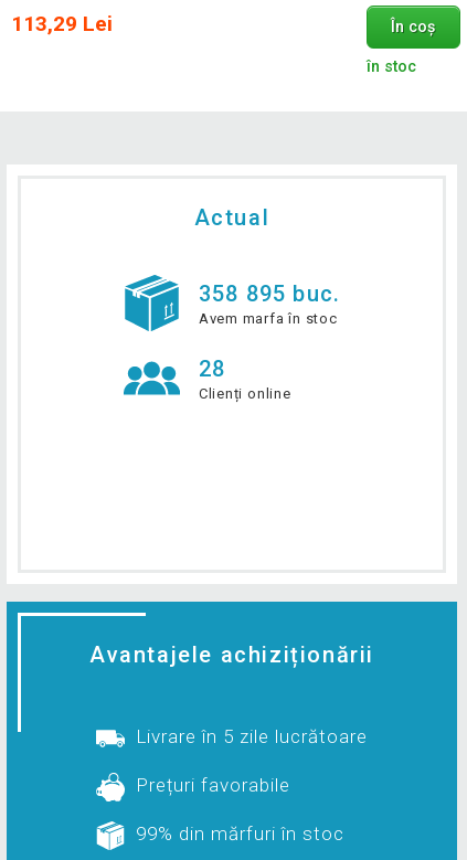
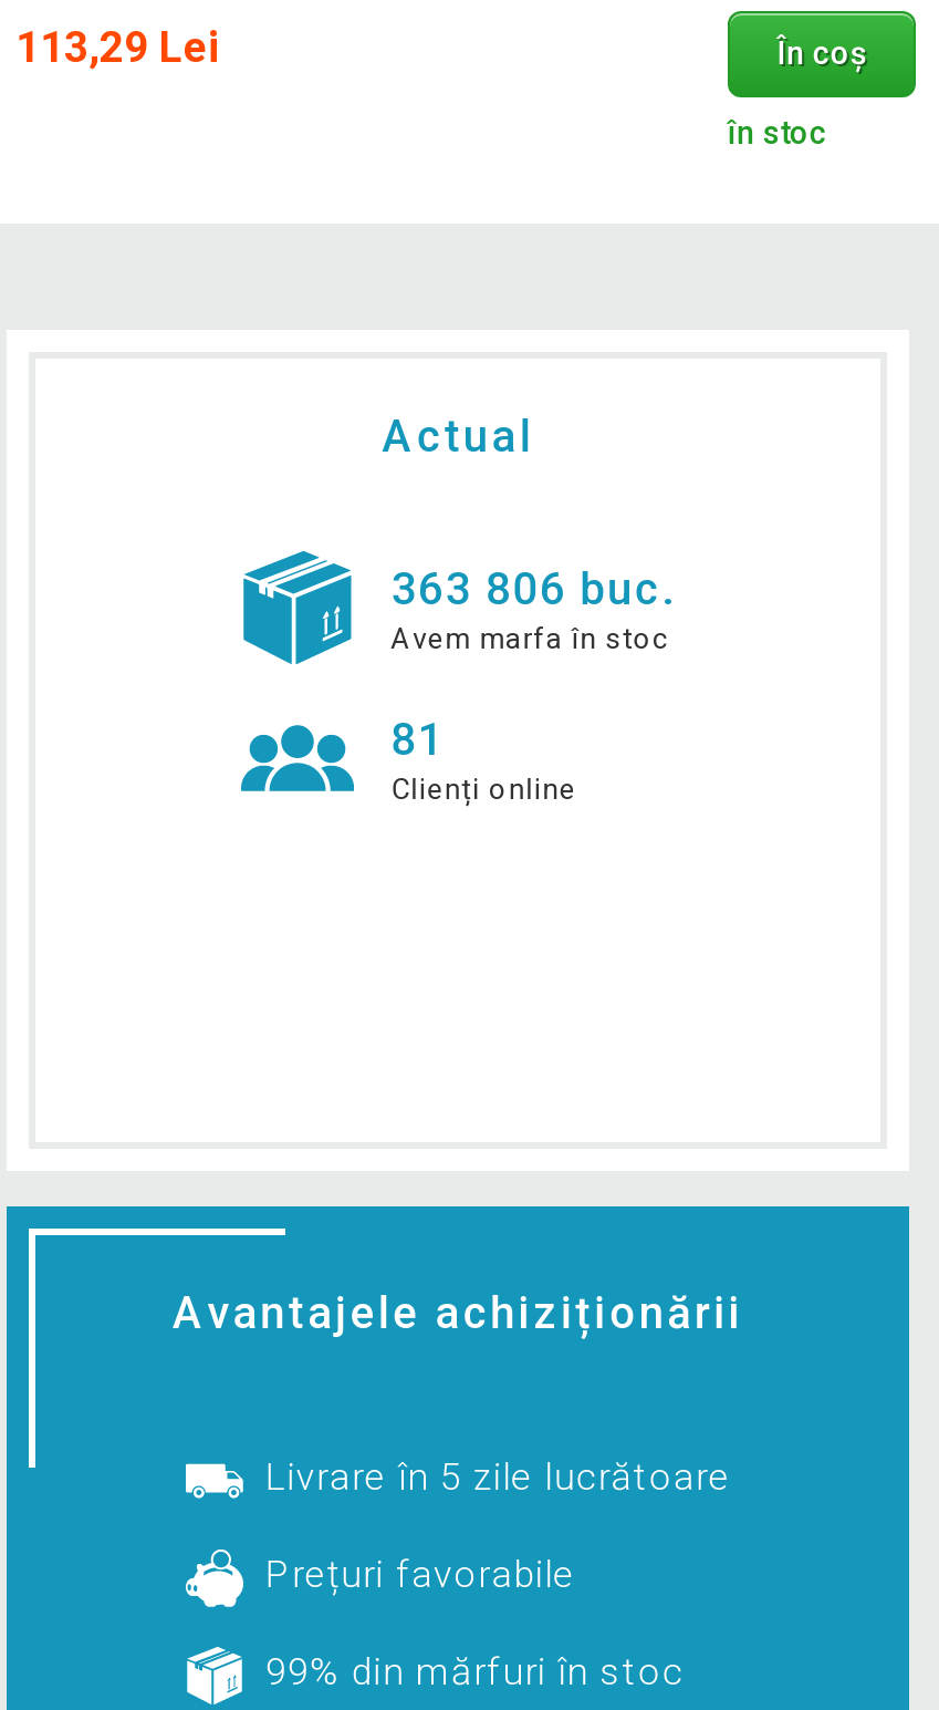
- 358 895 buc.
+ 363 806 buc.

- 28
+ 81
